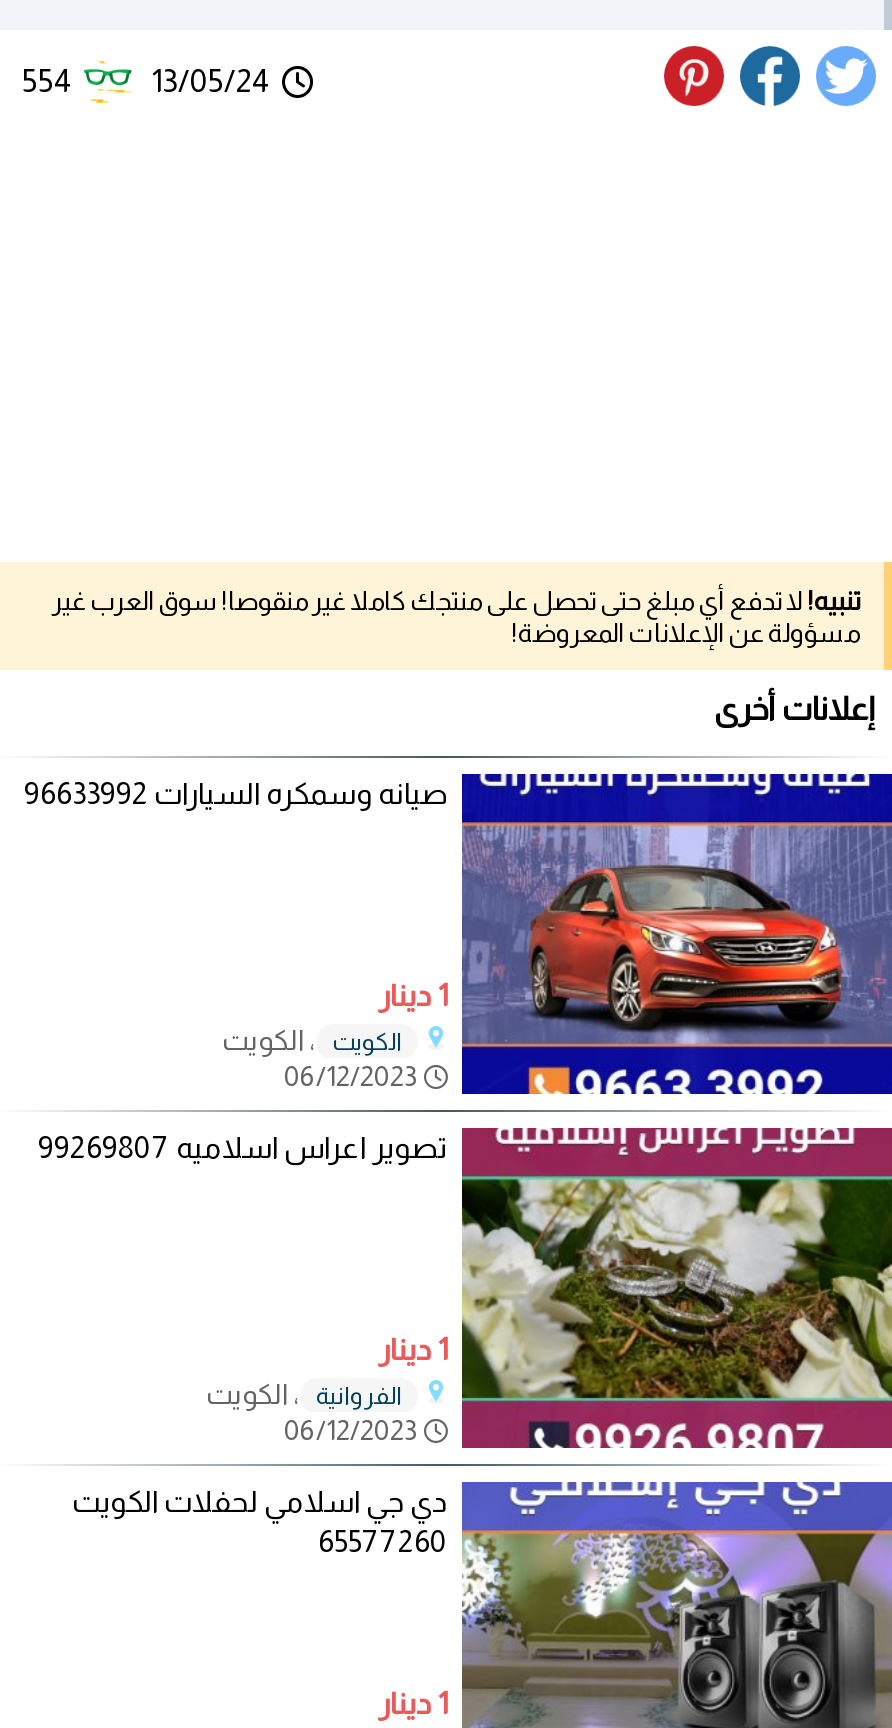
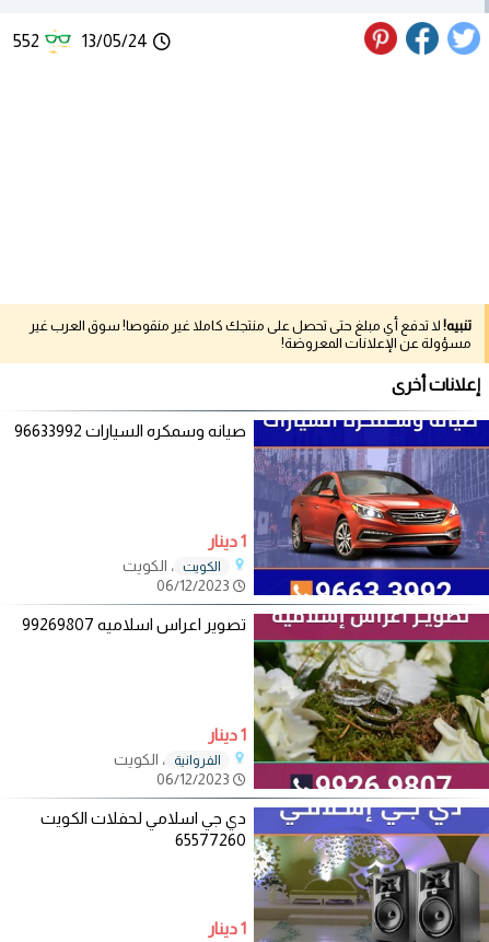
- 554
+ 552
